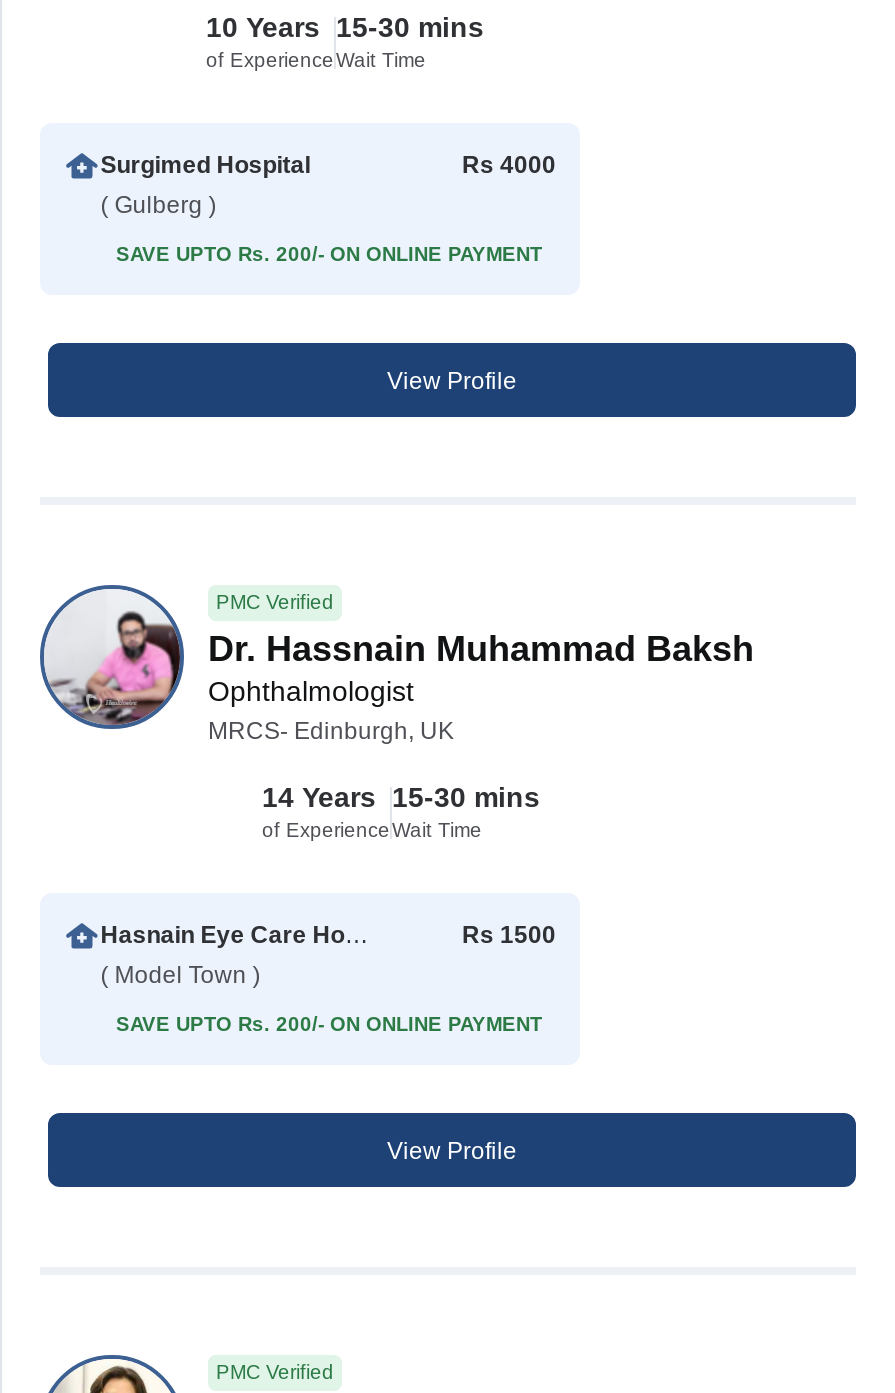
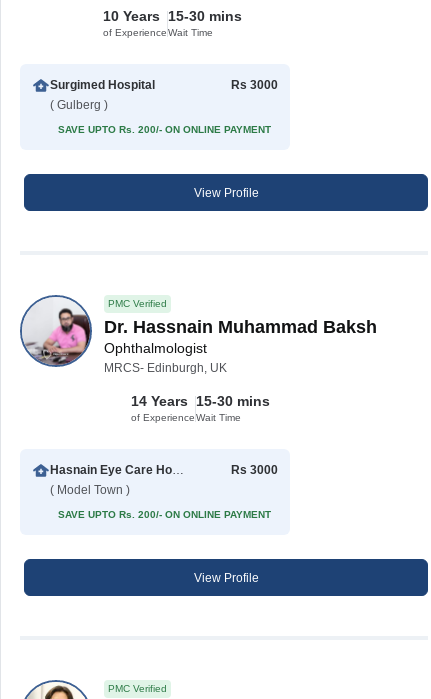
- Rs 4000
+ Rs 3000

- Rs 1500
+ Rs 3000
